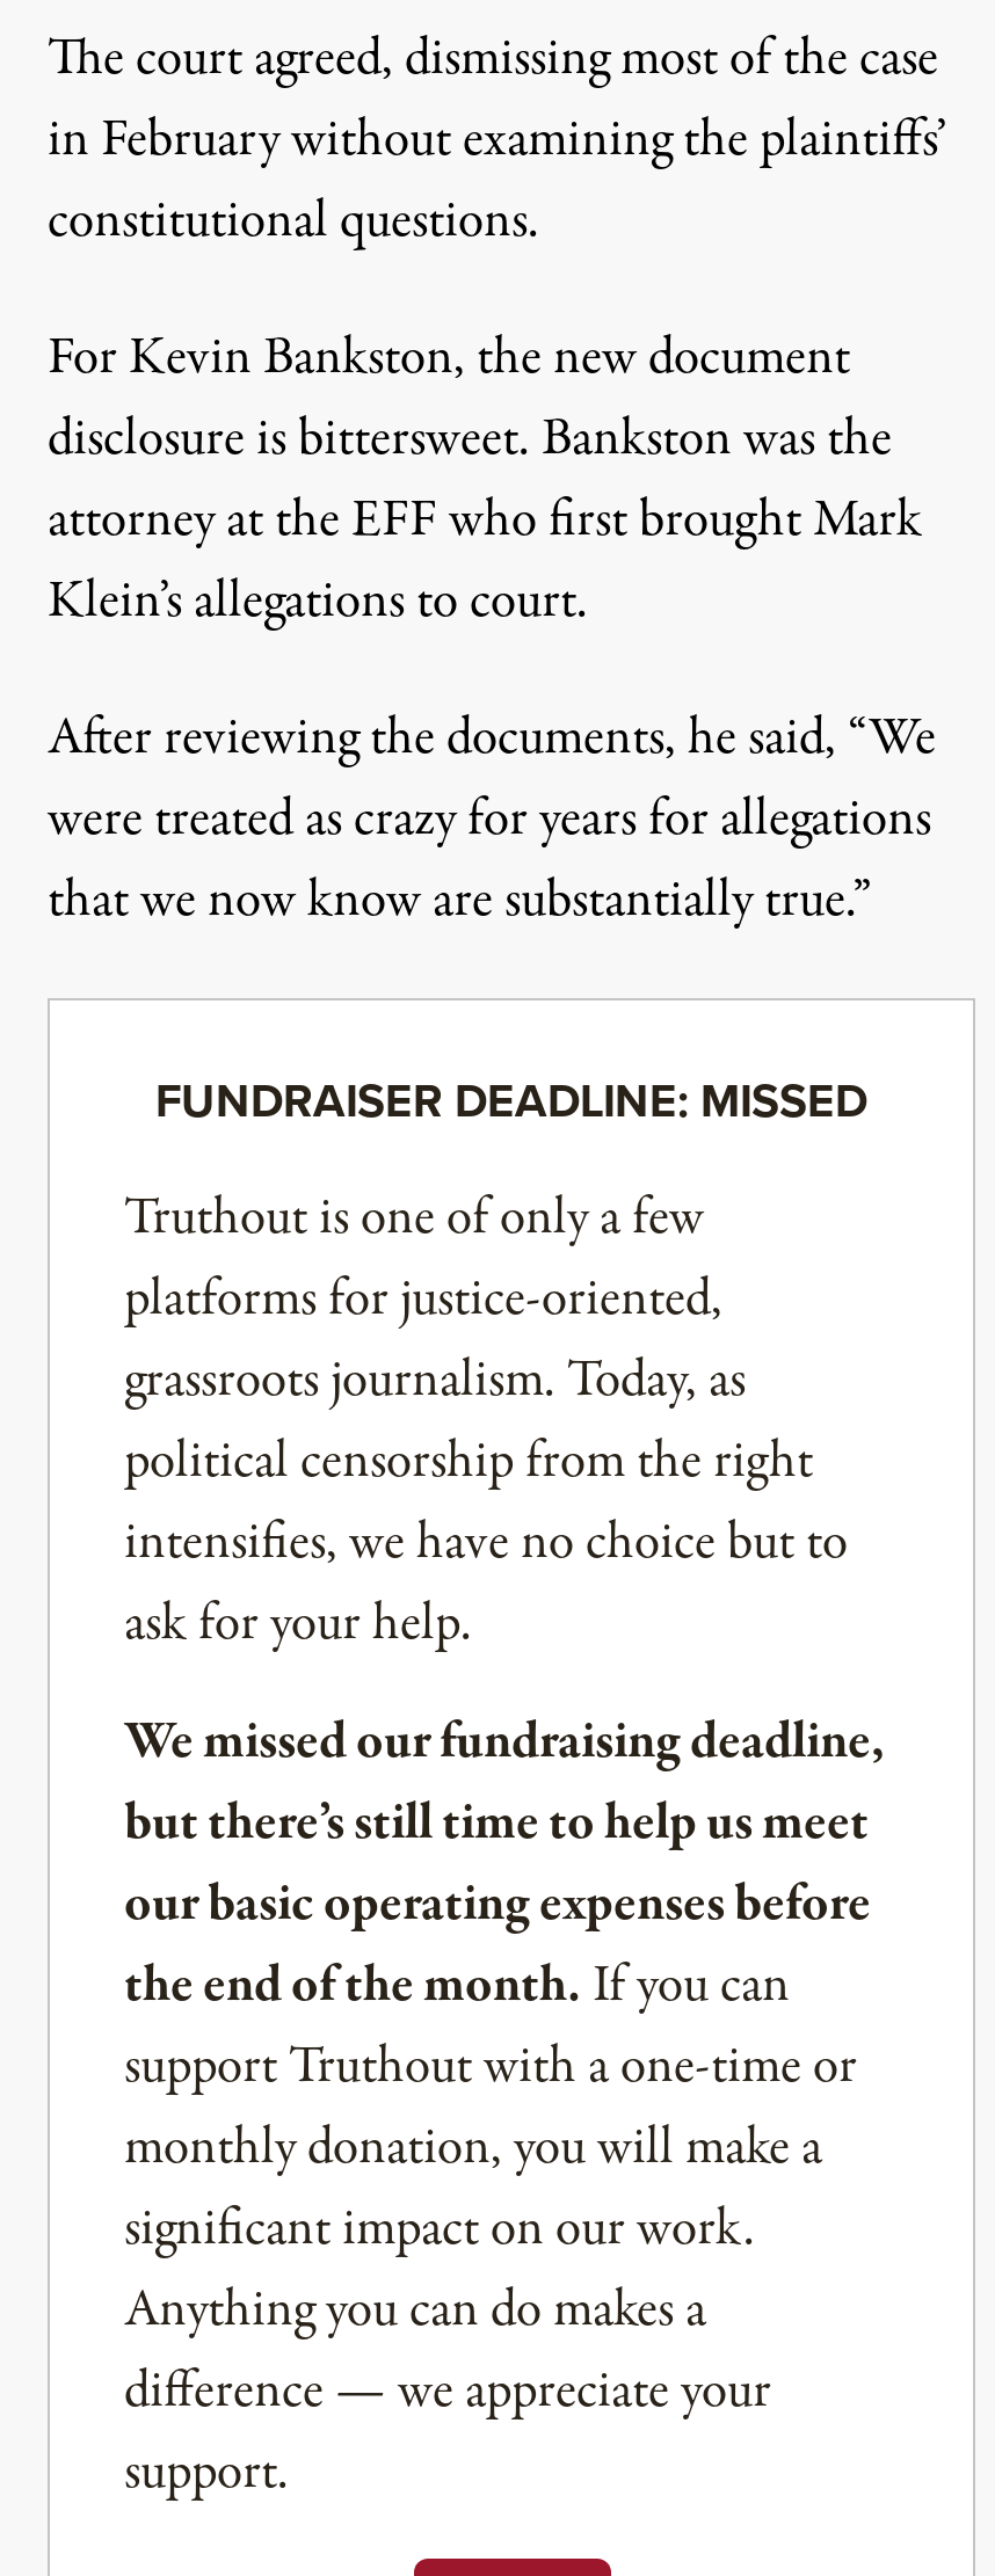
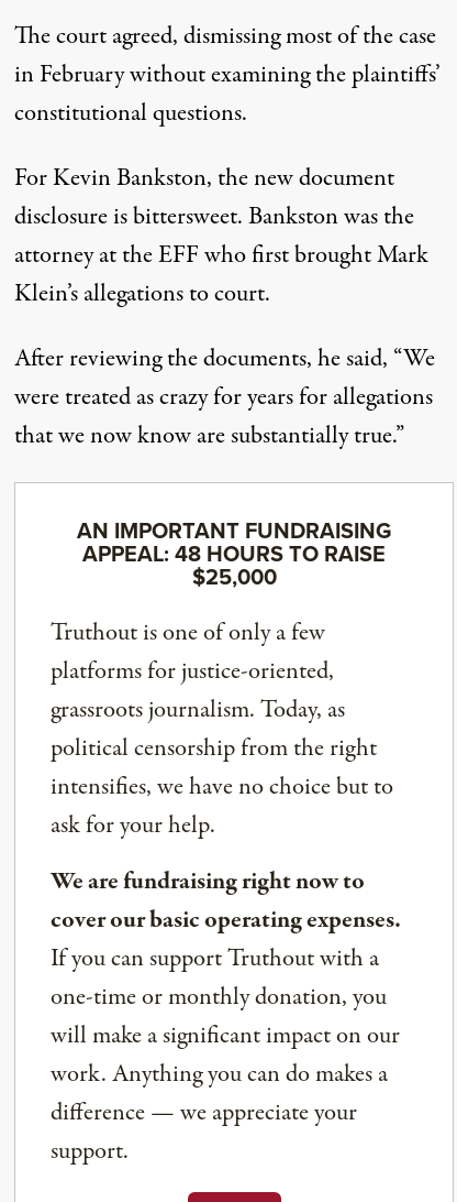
- FUNDRAISER DEADLINE: MISSED
+ AN IMPORTANT FUNDRAISING
+ APPEAL: 48 HOURS TO RAISE
+ $25,000

moved down: Truthout is one of only a few | platforms for justice-oriented, | grassroots journalism. Today, as | political censorship from the right | intensifies, we have no choice but to | ask for your help.

- We missed our fundraising deadline,
- but there’s still time to help us meet
- our basic operating expenses before
- the end of the month. If you can
- support Truthout with a one-time or
- monthly donation, you will make a
- significant impact on our work.
- Anything you can do makes a
+ We are fundraising right now to
+ cover our basic operating expenses.
+ If you can support Truthout with a
+ one-time or monthly donation, you
+ will make a significant impact on our
+ work. Anything you can do makes a
